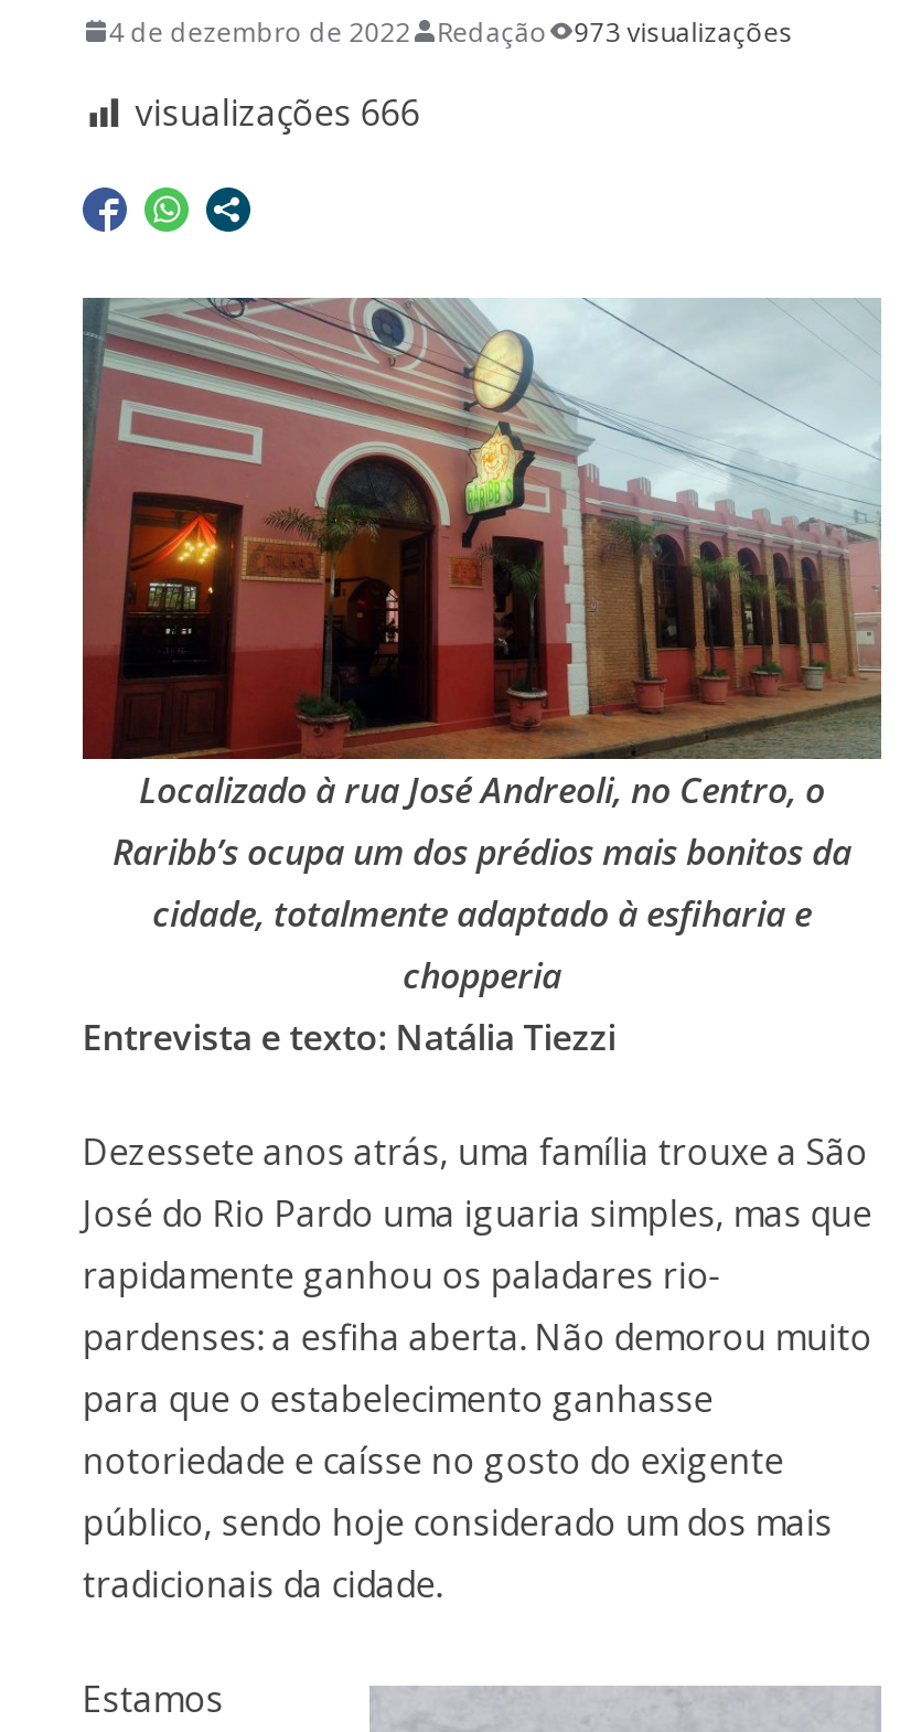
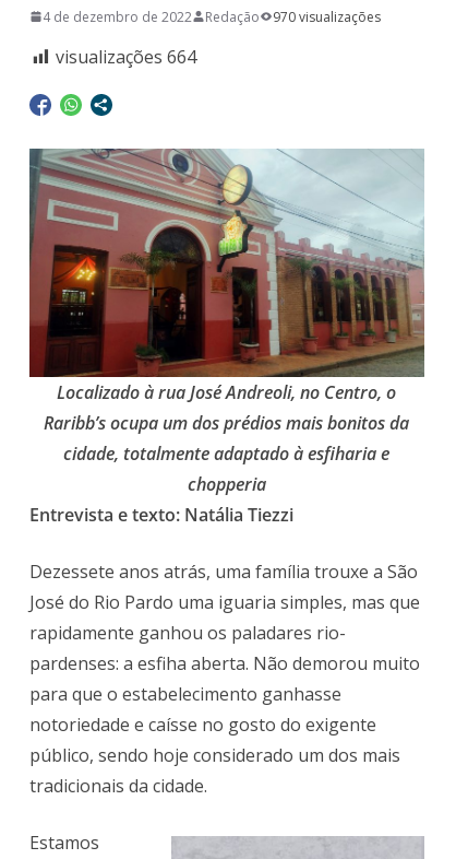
- 973 visualizações
+ 970 visualizações

- visualizações 666
+ visualizações 664
